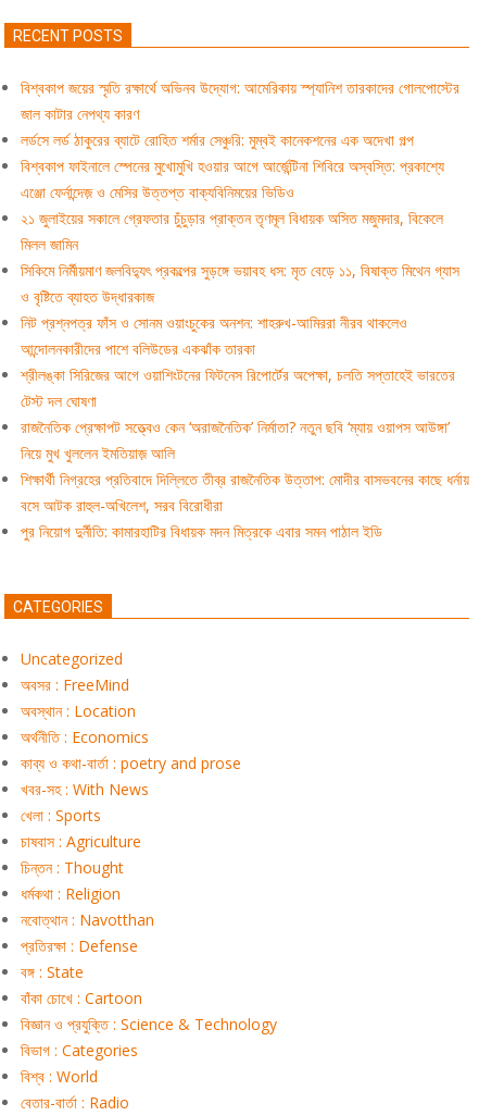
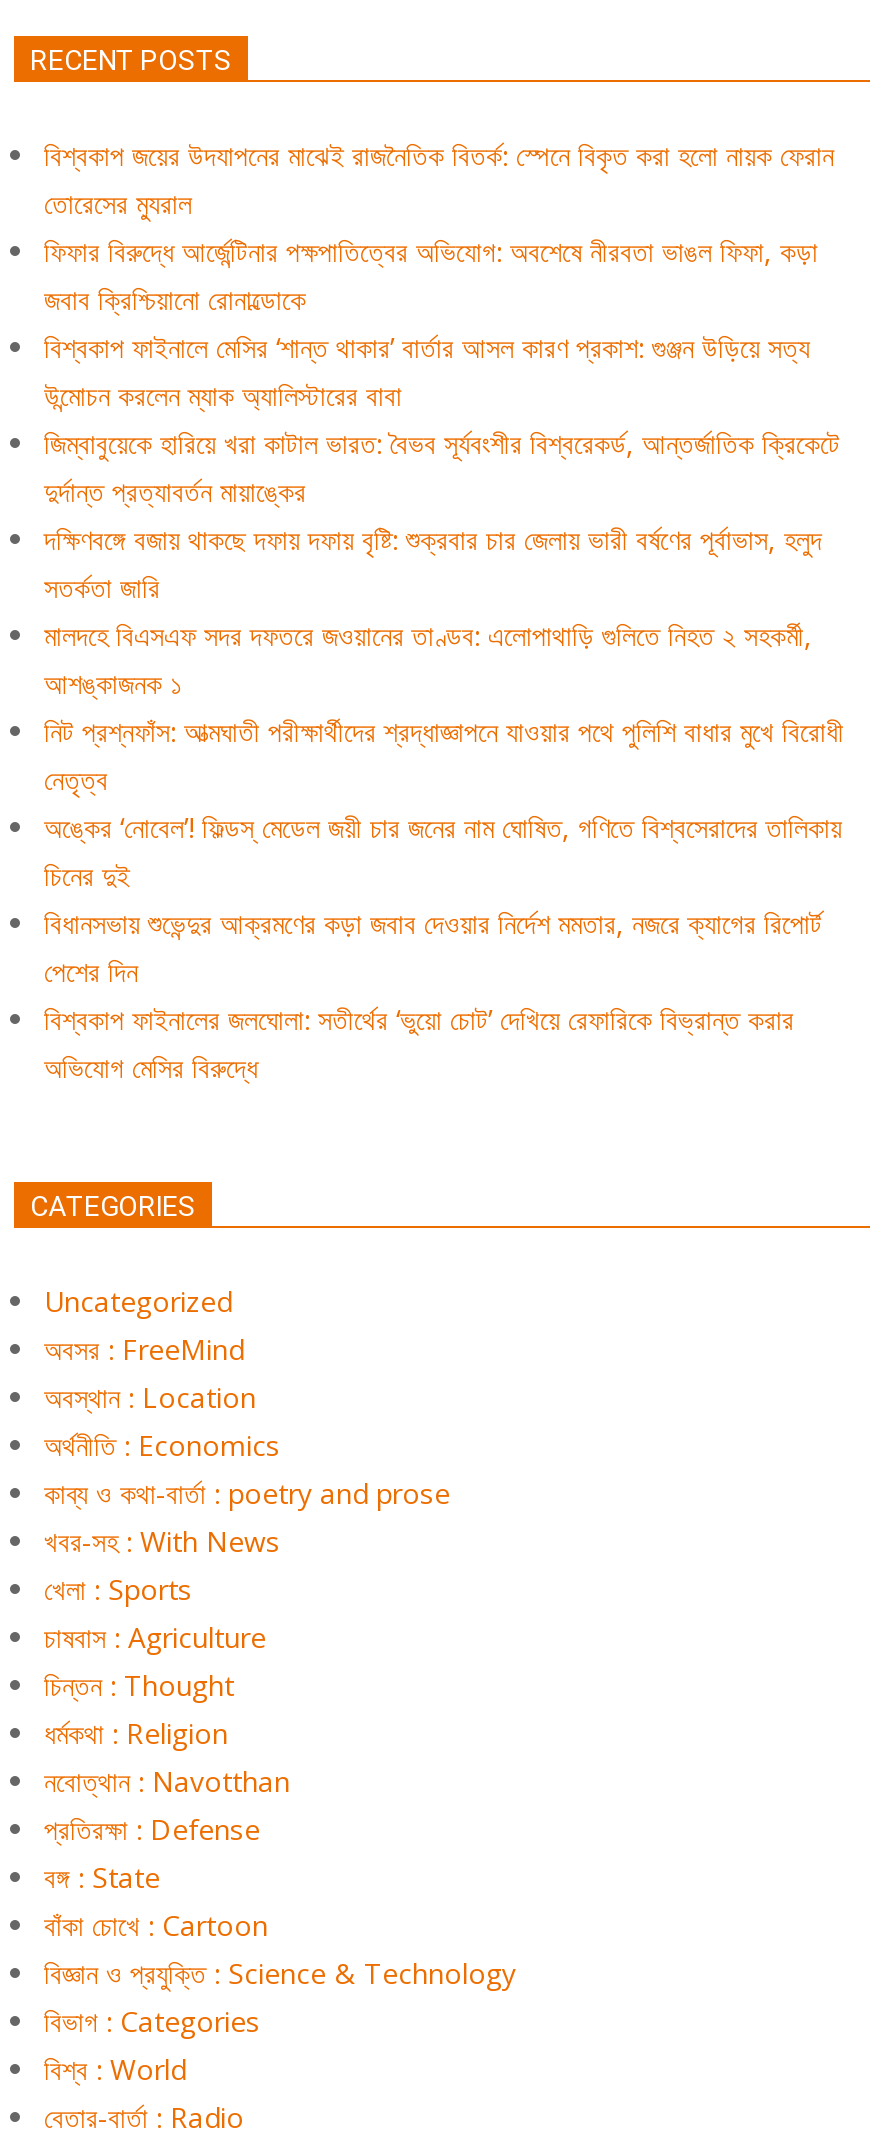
- বিশ্বকাপ জয়ের স্মৃতি রক্ষার্থে অভিনব উদ্যোগ: আমেরিকায় স্প্যানিশ তারকাদের গোলপোস্টের
- জাল কাটার নেপথ্য কারণ
- লর্ডসে লর্ড ঠাকুরের ব্যাটে রোহিত শর্মার সেঞ্চুরি: মুম্বই কানেকশনের এক অদেখা গল্প
- বিশ্বকাপ ফাইনালে স্পেনের মুখোমুখি হওয়ার আগে আর্জেন্টিনা শিবিরে অস্বস্তি: প্রকাশ্যে
- এঞ্জো ফের্নান্দেজ় ও মেসির উত্তপ্ত বাক্যবিনিময়ের ভিডিও
- ২১ জুলাইয়ের সকালে গ্রেফতার চুঁচুড়ার প্রাক্তন তৃণমূল বিধায়ক অসিত মজুমদার, বিকেলে
- মিলল জামিন
- সিকিমে নির্মীয়মাণ জলবিদ্যুৎ প্রকল্পের সুড়ঙ্গে ভয়াবহ ধস: মৃত বেড়ে ১১, বিষাক্ত মিথেন গ্যাস
- ও বৃষ্টিতে ব্যাহত উদ্ধারকাজ
- নিট প্রশ্নপত্র ফাঁস ও সোনম ওয়াংচুকের অনশন: শাহরুখ-আমিররা নীরব থাকলেও
- আন্দোলনকারীদের পাশে বলিউডের একঝাঁক তারকা
- শ্রীলঙ্কা সিরিজের আগে ওয়াশিংটনের ফিটনেস রিপোর্টের অপেক্ষা, চলতি সপ্তাহেই ভারতের
- টেস্ট দল ঘোষণা
- রাজনৈতিক প্রেক্ষাপট সত্ত্বেও কেন ‘অরাজনৈতিক’ নির্মাতা? নতুন ছবি ‘ম্যায় ওয়াপস আউঙ্গা’
- নিয়ে মুখ খুললেন ইমতিয়াজ় আলি
- শিক্ষার্থী নিগ্রহের প্রতিবাদে দিল্লিতে তীব্র রাজনৈতিক উত্তাপ: মোদীর বাসভবনের কাছে ধর্নায়
- বসে আটক রাহুল-অখিলেশ, সরব বিরোধীরা
- পুর নিয়োগ দুর্নীতি: কামারহাটির বিধায়ক মদন মিত্রকে এবার সমন পাঠাল ইডি
+ বিশ্বকাপ জয়ের উদযাপনের মাঝেই রাজনৈতিক বিতর্ক: স্পেনে বিকৃত করা হলো নায়ক ফেরান
+ তোরেসের ম্যুরাল
+ ফিফার বিরুদ্ধে আর্জেন্টিনার পক্ষপাতিত্বের অভিযোগ: অবশেষে নীরবতা ভাঙল ফিফা, কড়া
+ জবাব ক্রিশ্চিয়ানো রোনাল্ডোকে
+ বিশ্বকাপ ফাইনালে মেসির ‘শান্ত থাকার’ বার্তার আসল কারণ প্রকাশ: গুঞ্জন উড়িয়ে সত্য
+ উন্মোচন করলেন ম্যাক অ্যালিস্টারের বাবা
+ জিম্বাবুয়েকে হারিয়ে খরা কাটাল ভারত: বৈভব সূর্যবংশীর বিশ্বরেকর্ড, আন্তর্জাতিক ক্রিকেটে
+ দুর্দান্ত প্রত্যাবর্তন মায়াঙ্কের
+ দক্ষিণবঙ্গে বজায় থাকছে দফায় দফায় বৃষ্টি: শুক্রবার চার জেলায় ভারী বর্ষণের পূর্বাভাস, হলুদ
+ সতর্কতা জারি
+ মালদহে বিএসএফ সদর দফতরে জওয়ানের তাণ্ডব: এলোপাথাড়ি গুলিতে নিহত ২ সহকর্মী,
+ আশঙ্কাজনক ১
+ নিট প্রশ্নফাঁস: আত্মঘাতী পরীক্ষার্থীদের শ্রদ্ধাজ্ঞাপনে যাওয়ার পথে পুলিশি বাধার মুখে বিরোধী
+ নেতৃত্ব
+ অঙ্কের ‘নোবেল’! ফিল্ডস্‌ মেডেল জয়ী চার জনের নাম ঘোষিত, গণিতে বিশ্বসেরাদের তালিকায়
+ চিনের দুই
+ বিধানসভায় শুভেন্দুর আক্রমণের কড়া জবাব দেওয়ার নির্দেশ মমতার, নজরে ক্যাগের রিপোর্ট
+ পেশের দিন
+ বিশ্বকাপ ফাইনালের জলঘোলা: সতীর্থের ‘ভুয়ো চোট’ দেখিয়ে রেফারিকে বিভ্রান্ত করার
+ অভিযোগ মেসির বিরুদ্ধে
